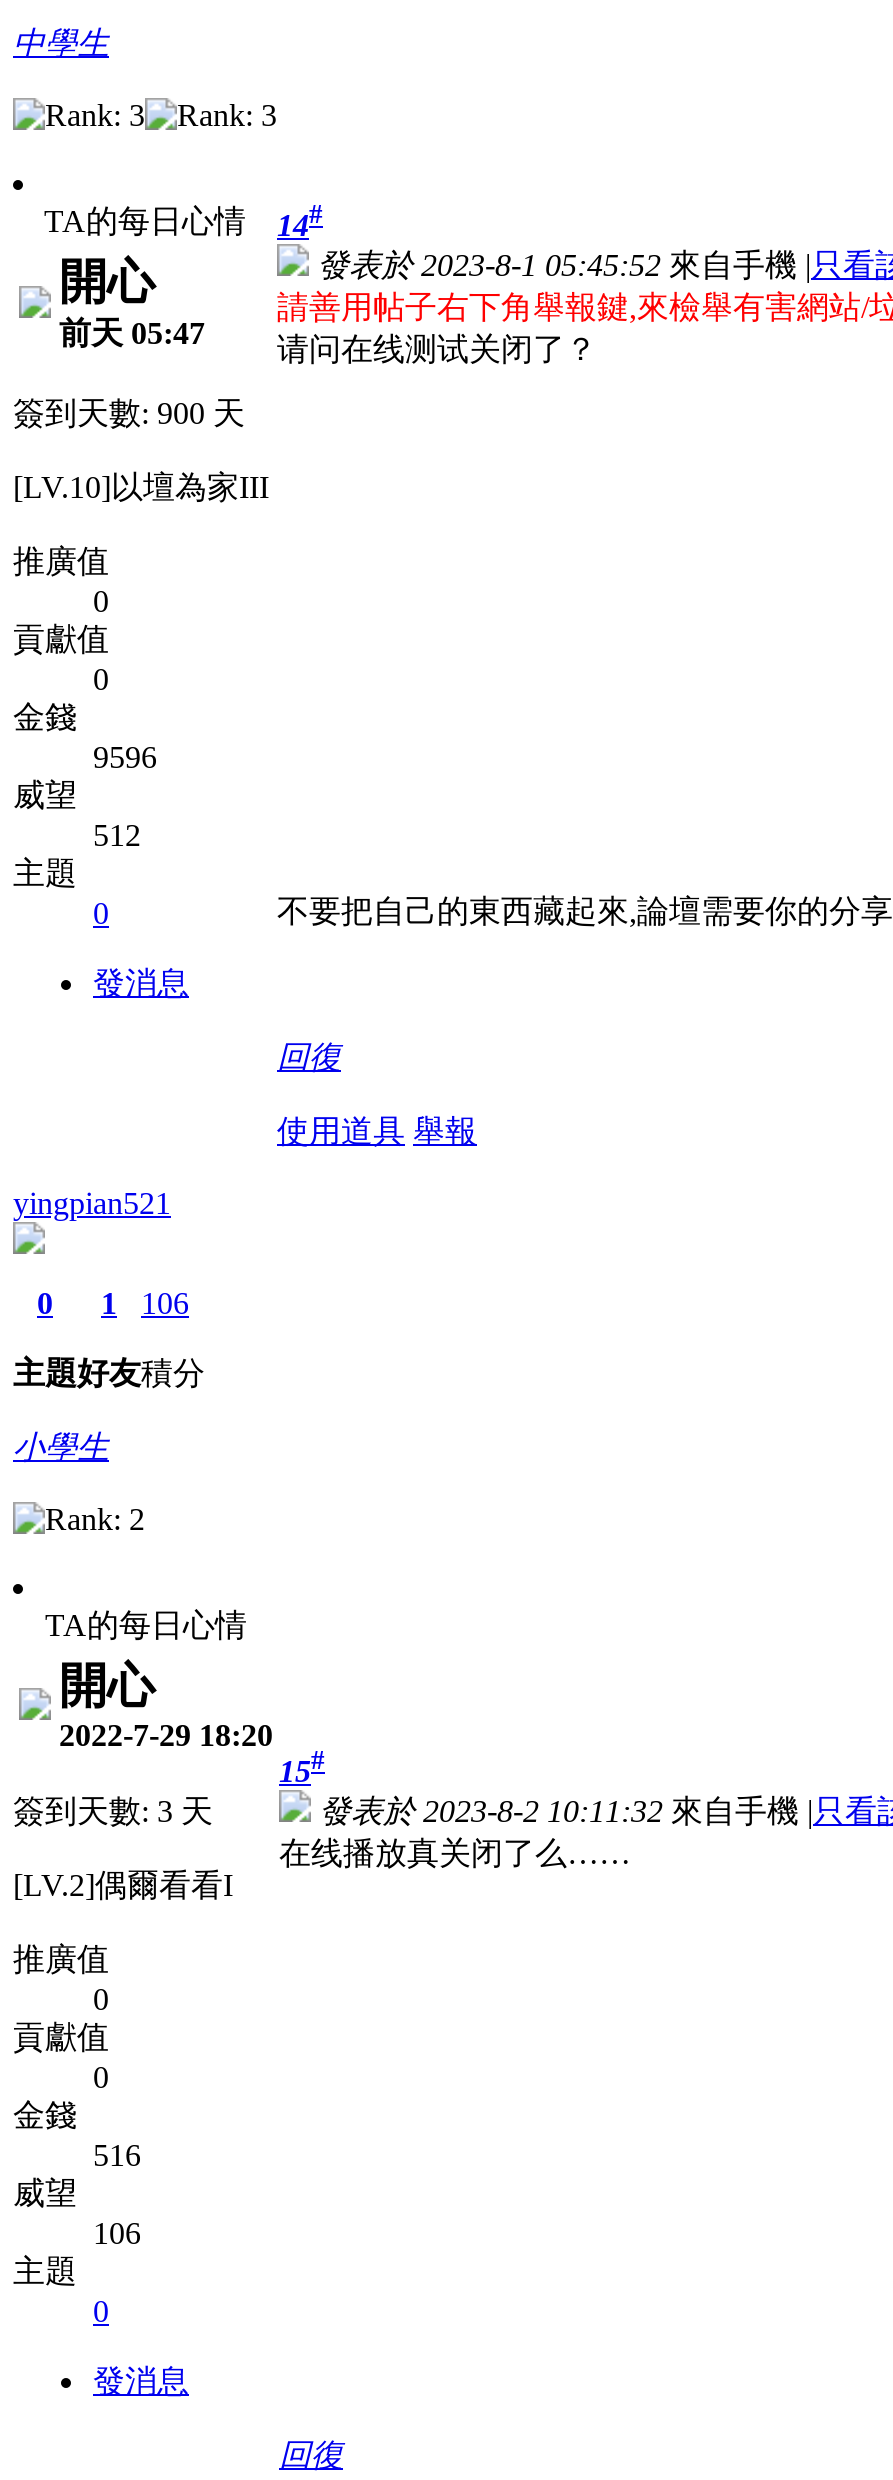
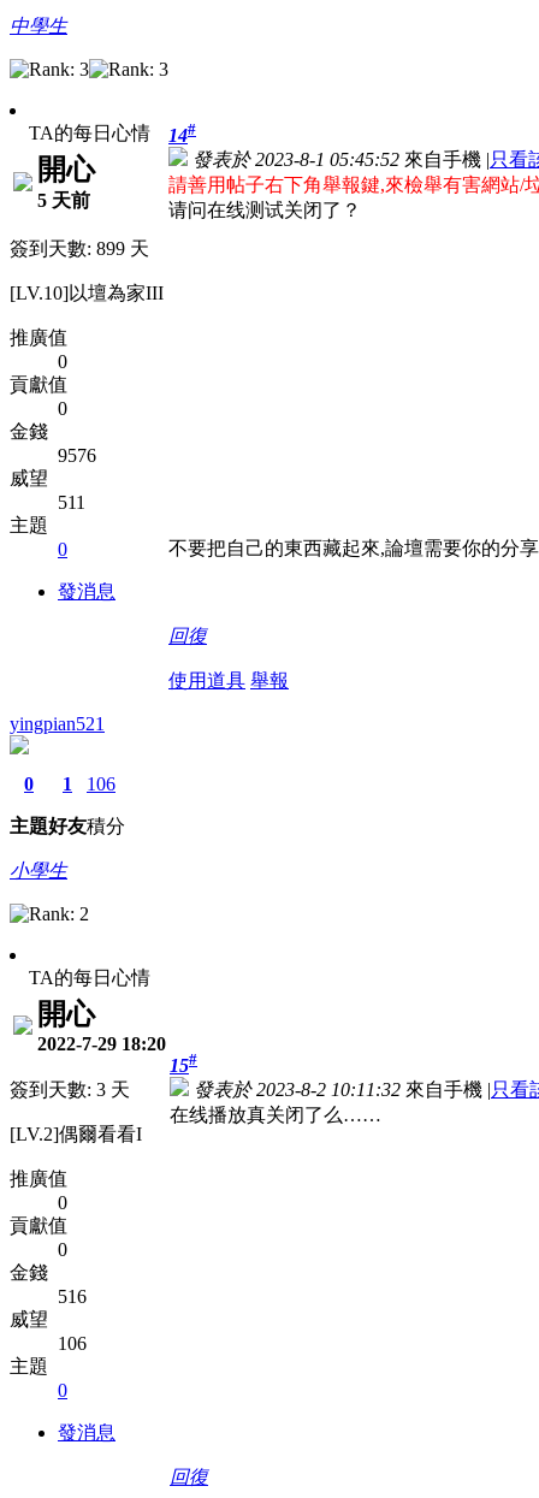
- 前天 05:47
+ 5 天前

- 簽到天數: 900 天
+ 簽到天數: 899 天

- 9596
+ 9576

- 512
+ 511
